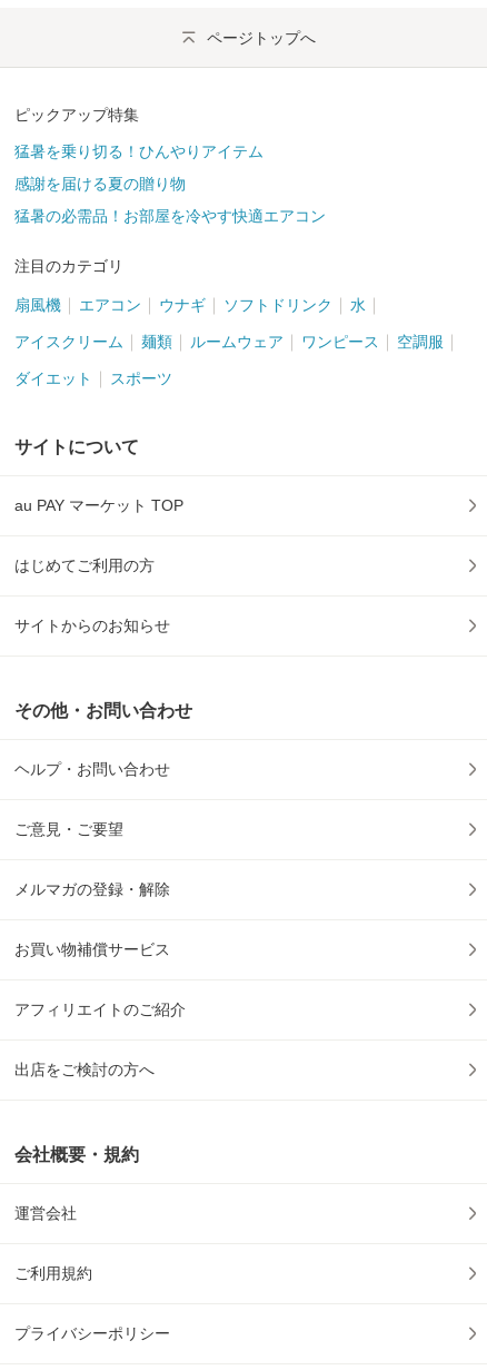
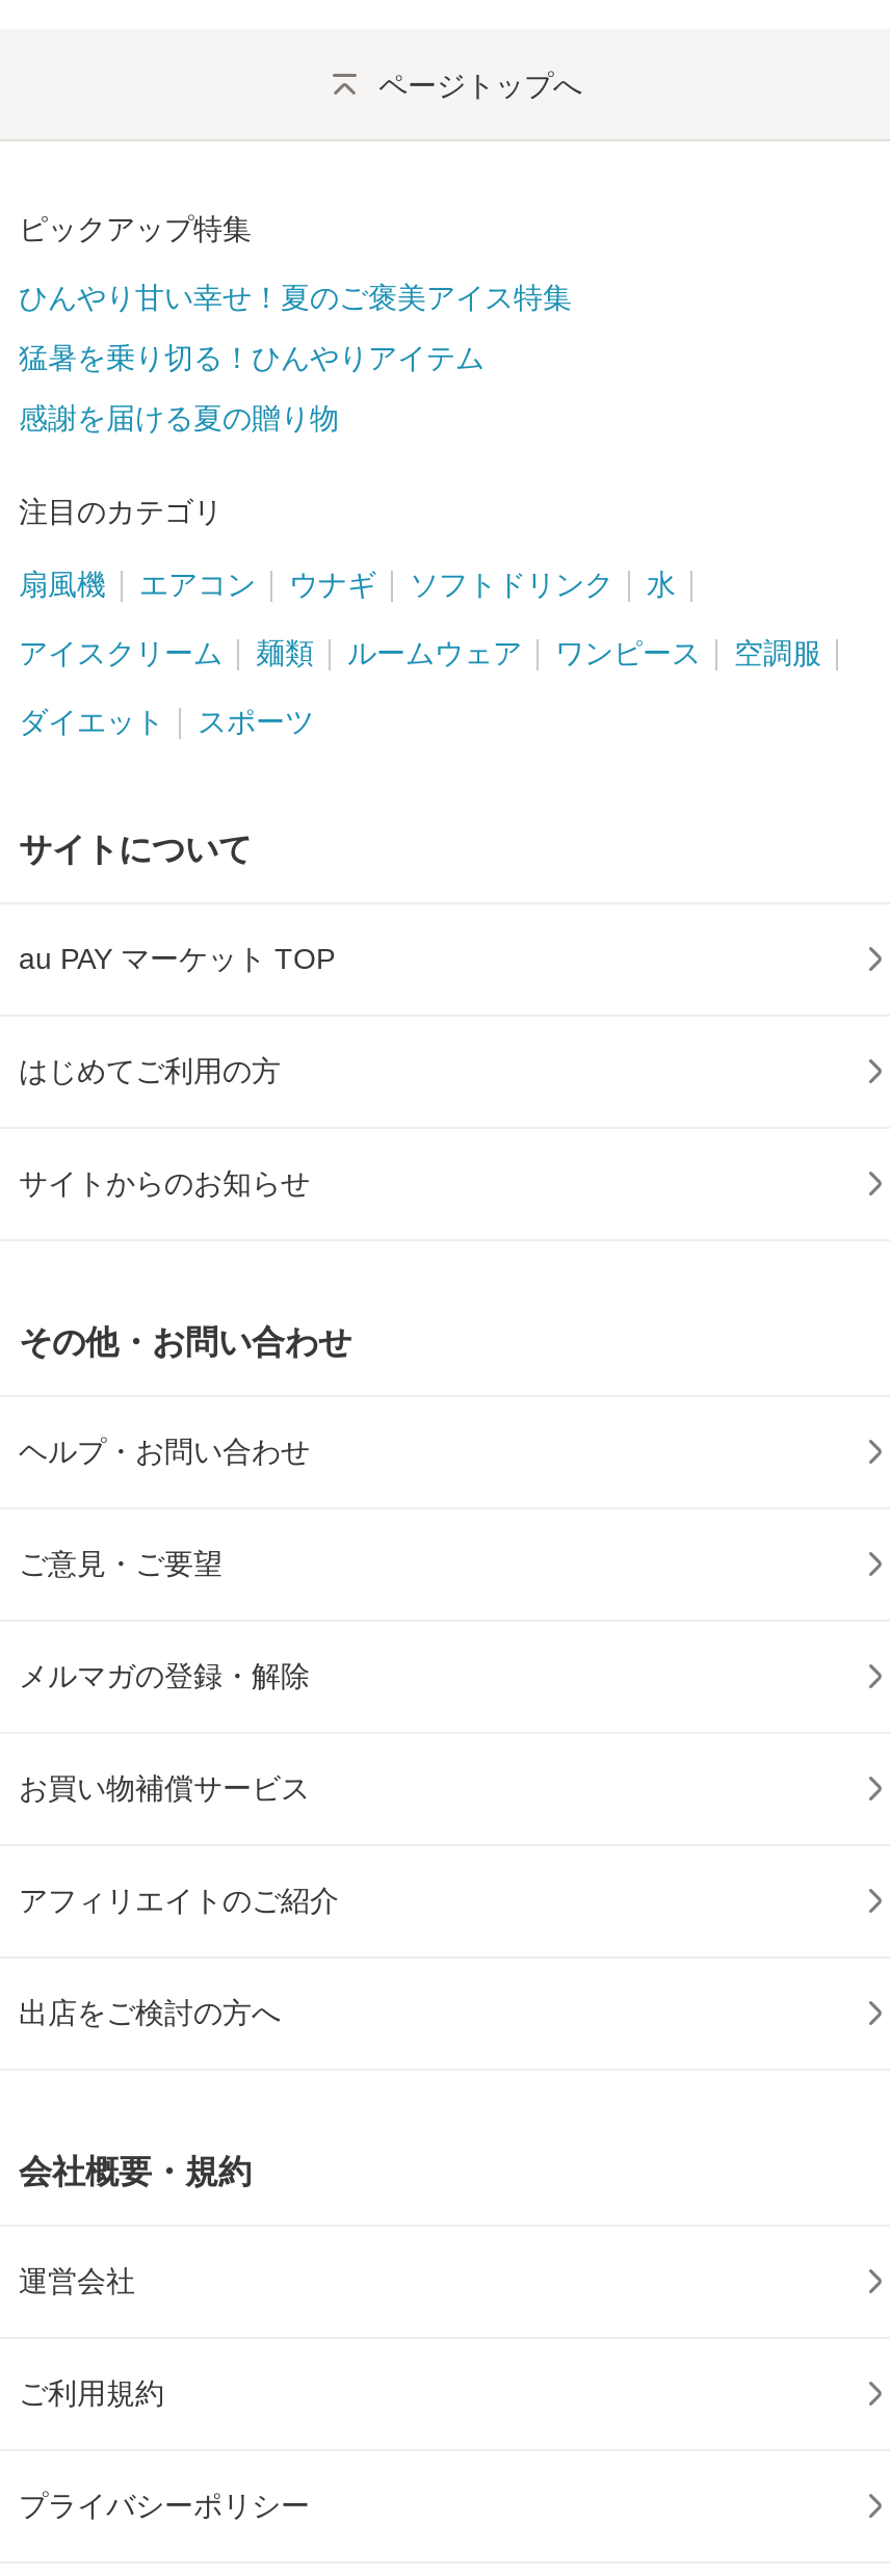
+ ひんやり甘い幸せ！夏のご褒美アイス特集

moved down: 猛暑を乗り切る！ひんやりアイテム | 感謝を届ける夏の贈り物

- 猛暑の必需品！お部屋を冷やす快適エアコン
